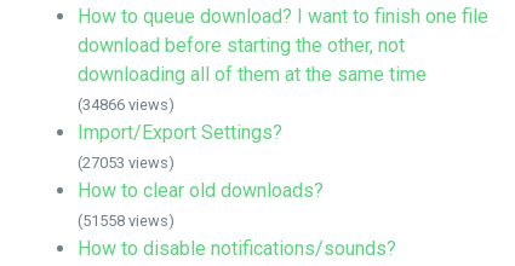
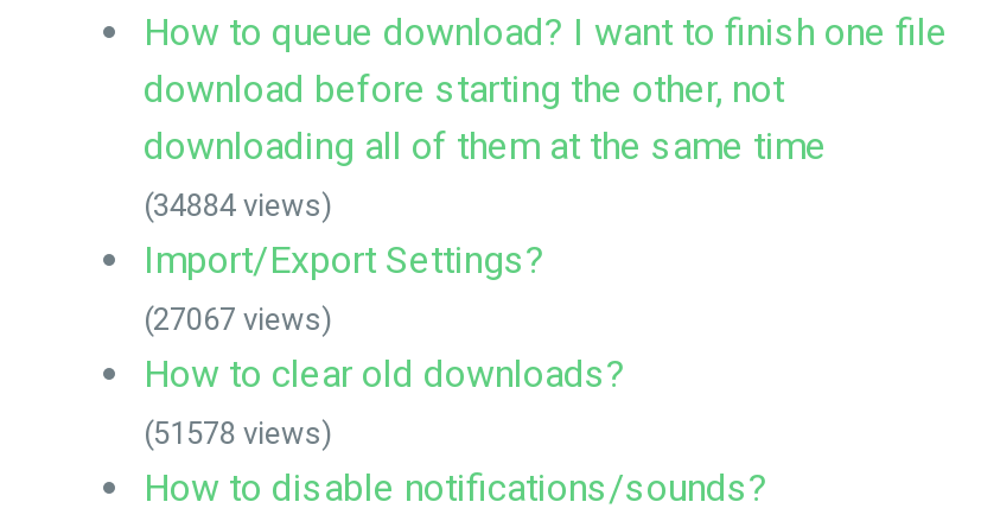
- (34866 views)
+ (34884 views)

- (27053 views)
+ (27067 views)

- (51558 views)
+ (51578 views)
